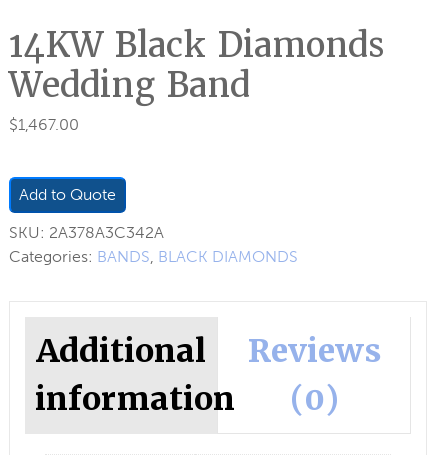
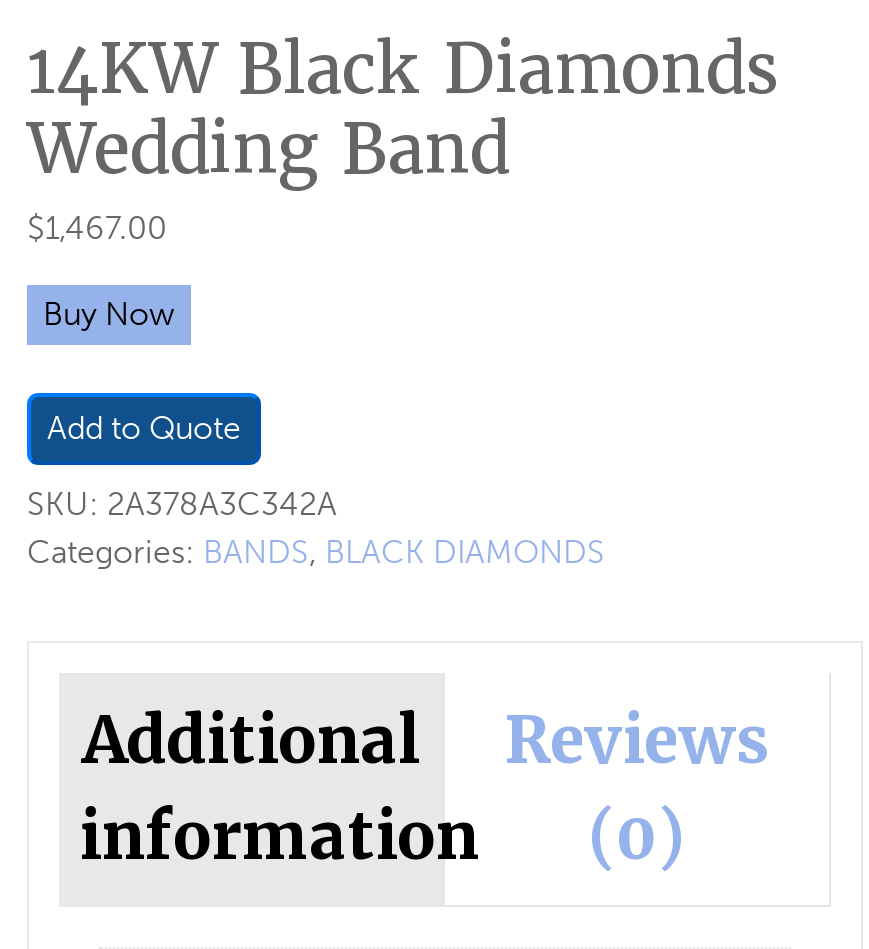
+ Buy Now
